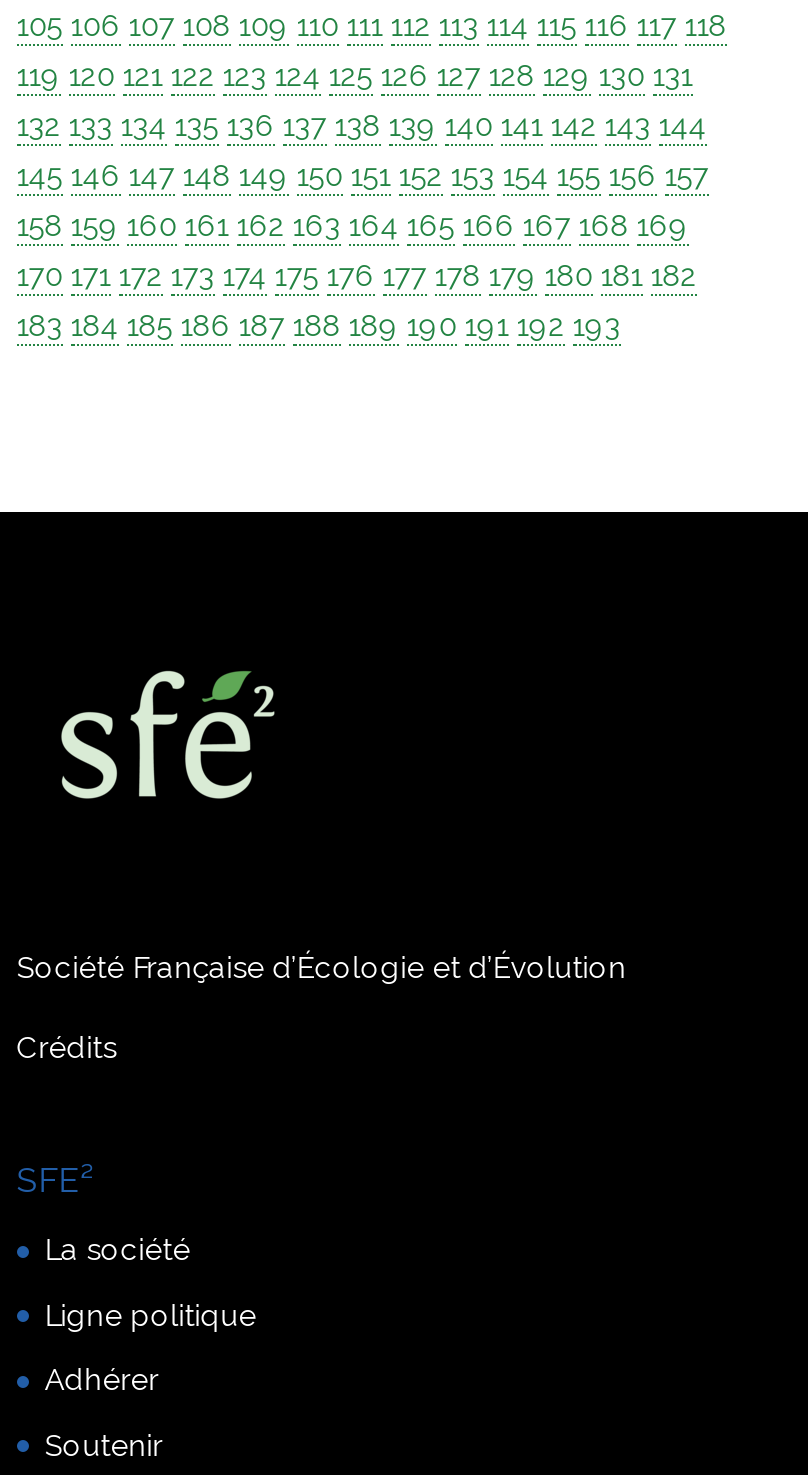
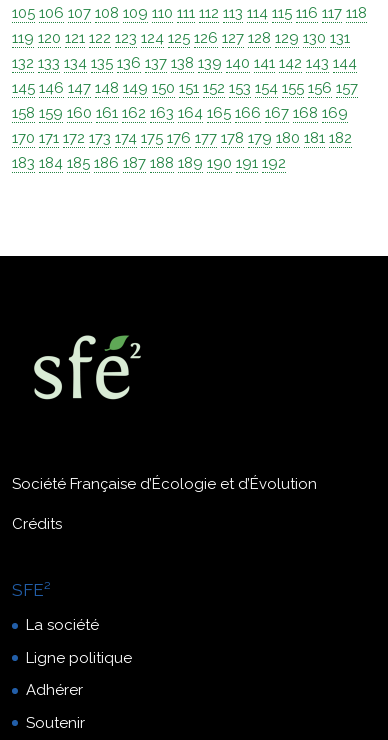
- 183 184 185 186 187 188 189 190 191 192 193
+ 183 184 185 186 187 188 189 190 191 192
